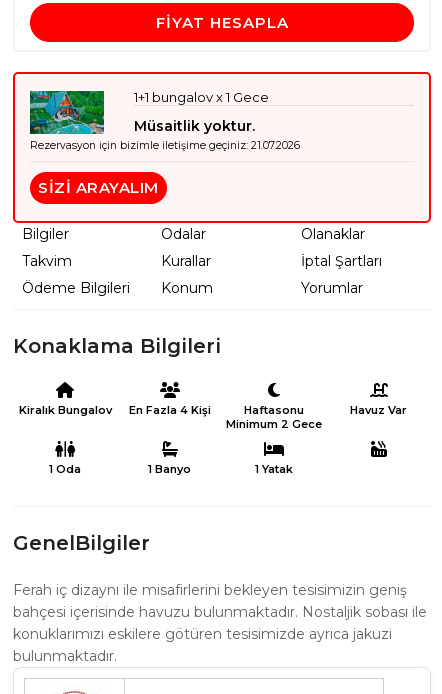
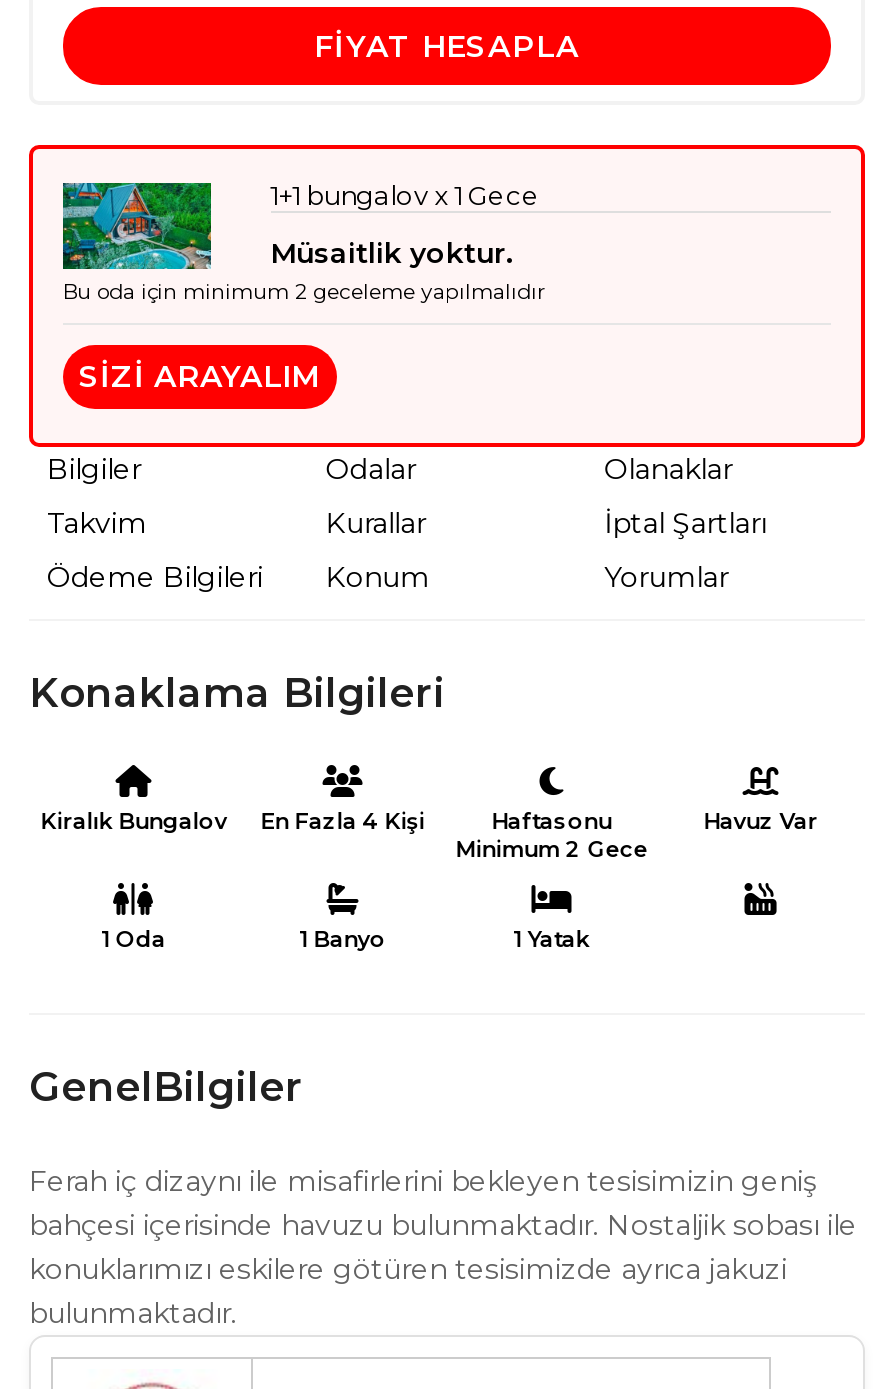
- Rezervasyon için bizimle iletişime geçiniz: 21.07.2026
+ Bu oda için minimum 2 geceleme yapılmalıdır
